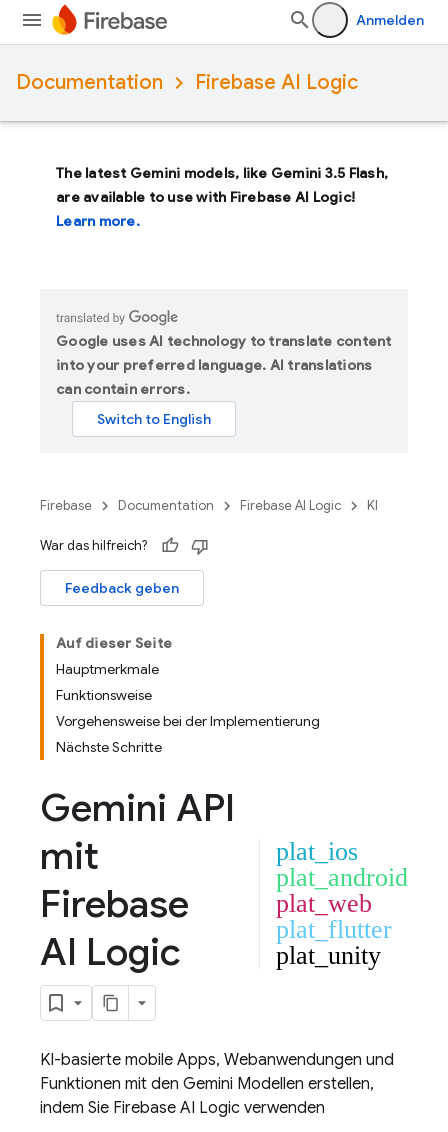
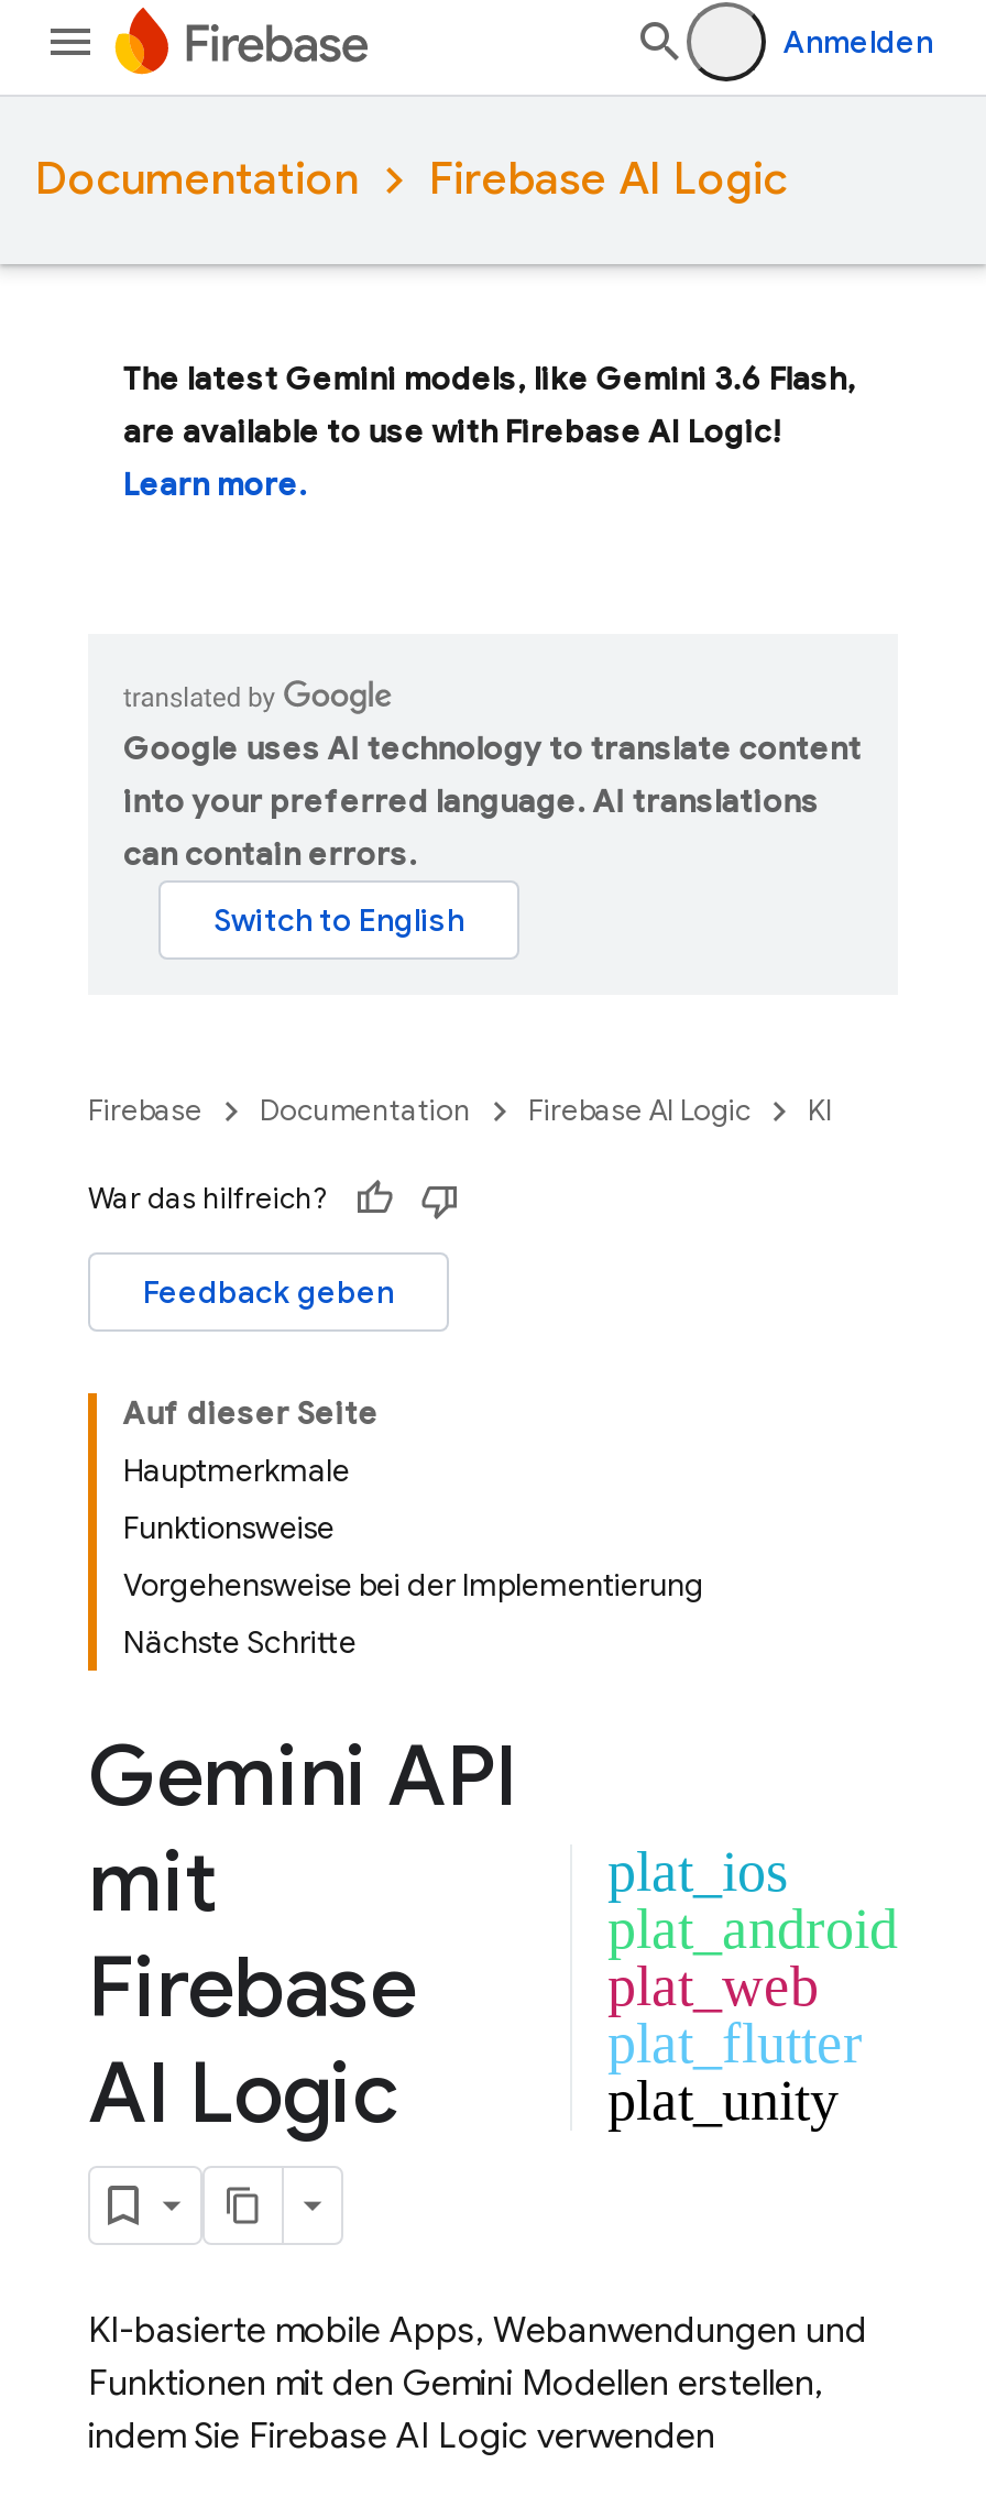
- The latest Gemini models, like Gemini 3.5 Flash,
+ The latest Gemini models, like Gemini 3.6 Flash,
